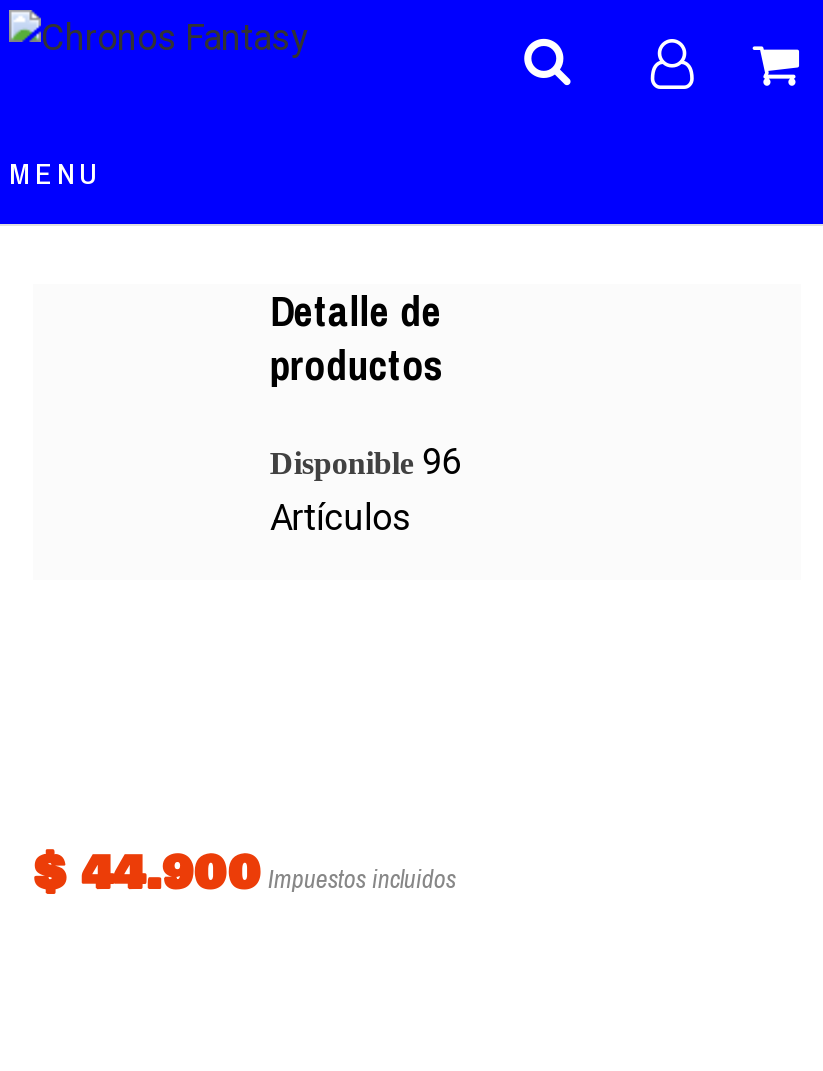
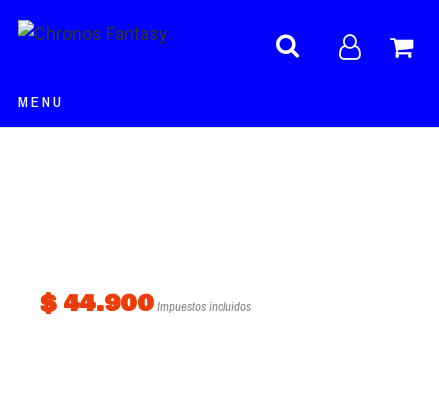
- Detalle de
- productos
- Disponible 96
- Artículos
